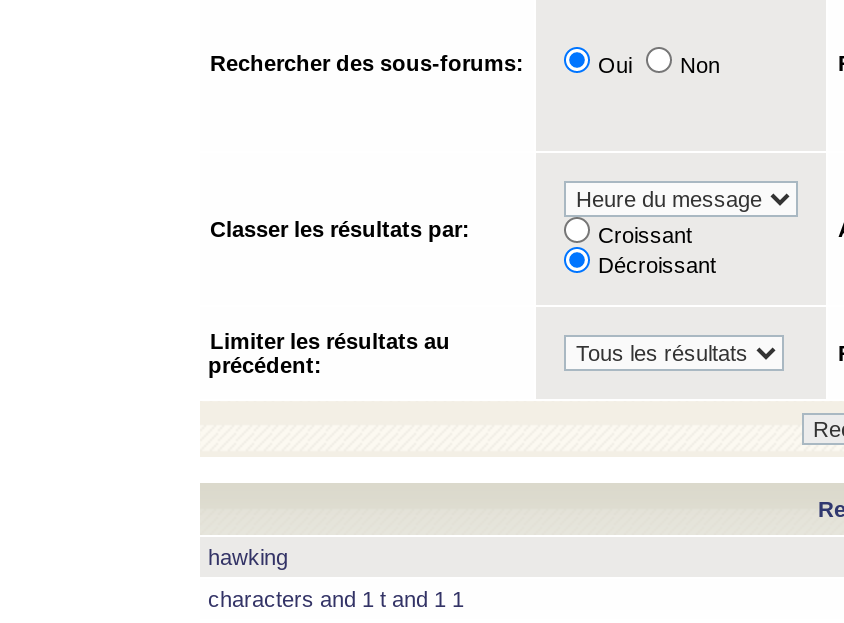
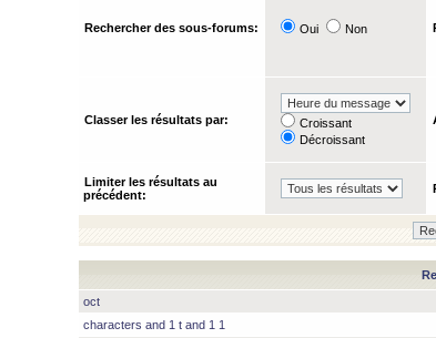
- hawking
+ oct
